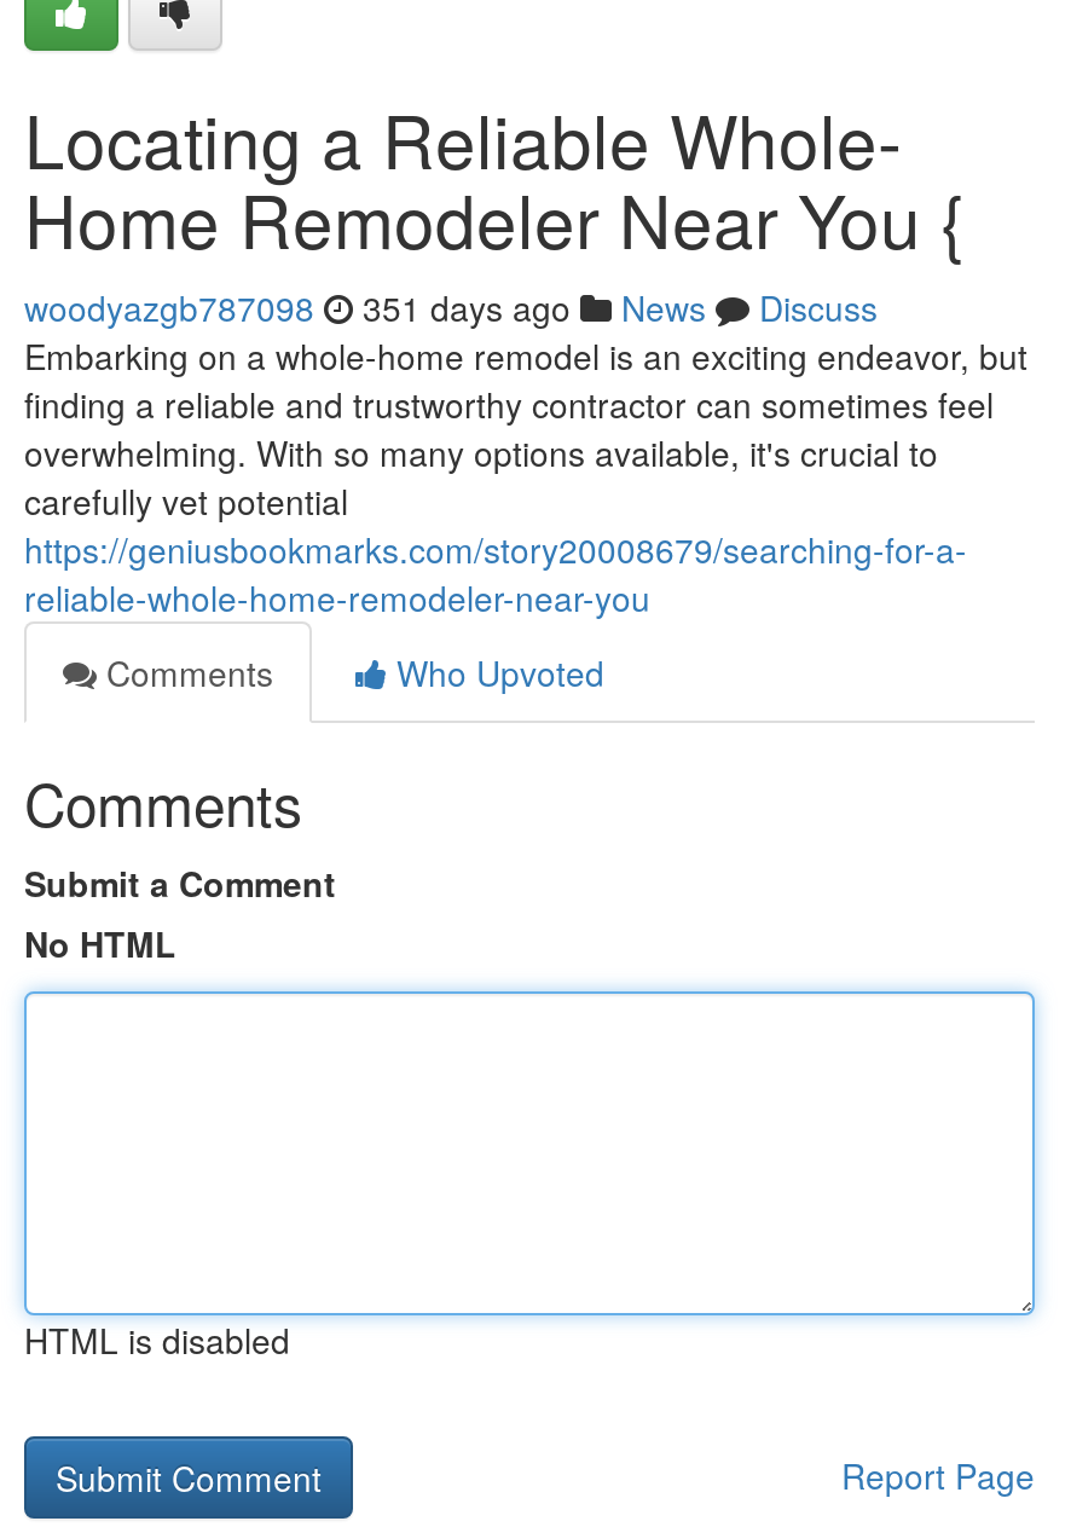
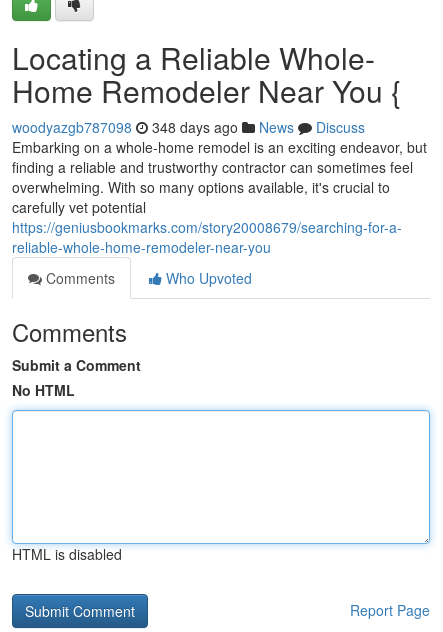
- woodyazgb787098 351 days ago News Discuss
+ woodyazgb787098 348 days ago News Discuss
